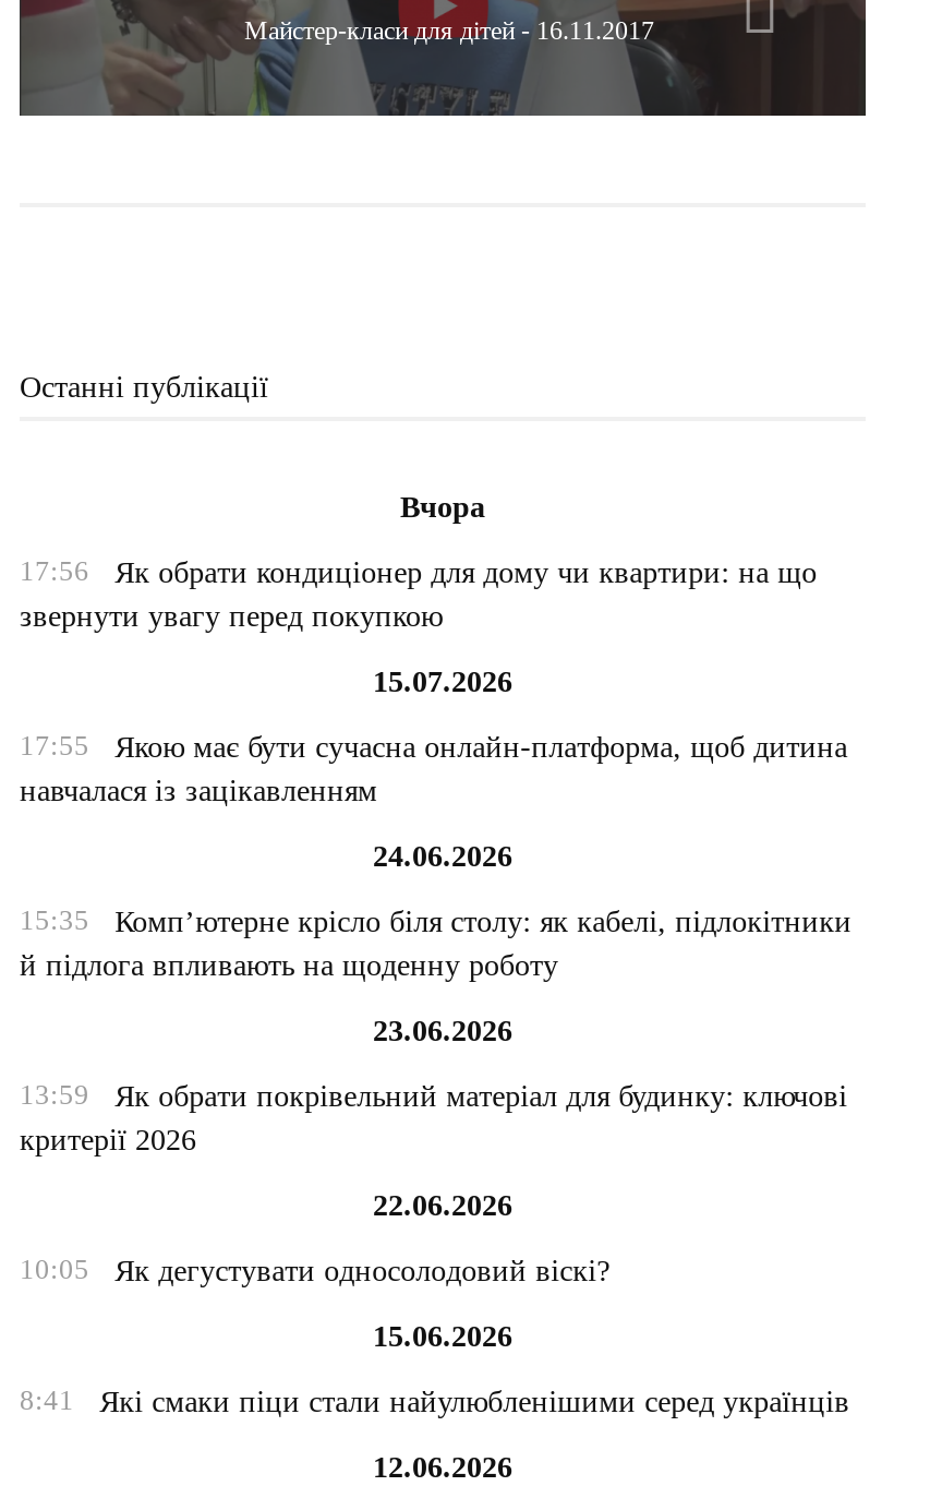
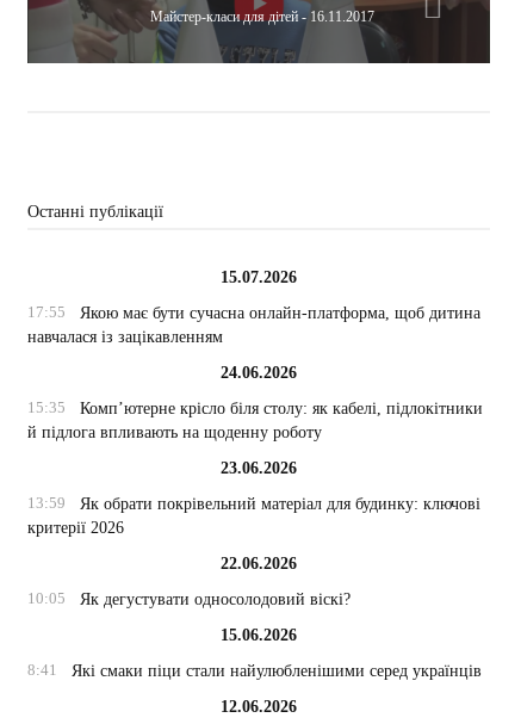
- Вчора
- 17:56
- Як обрати кондиціонер для дому чи квартири: на що
- звернути увагу перед покупкою
